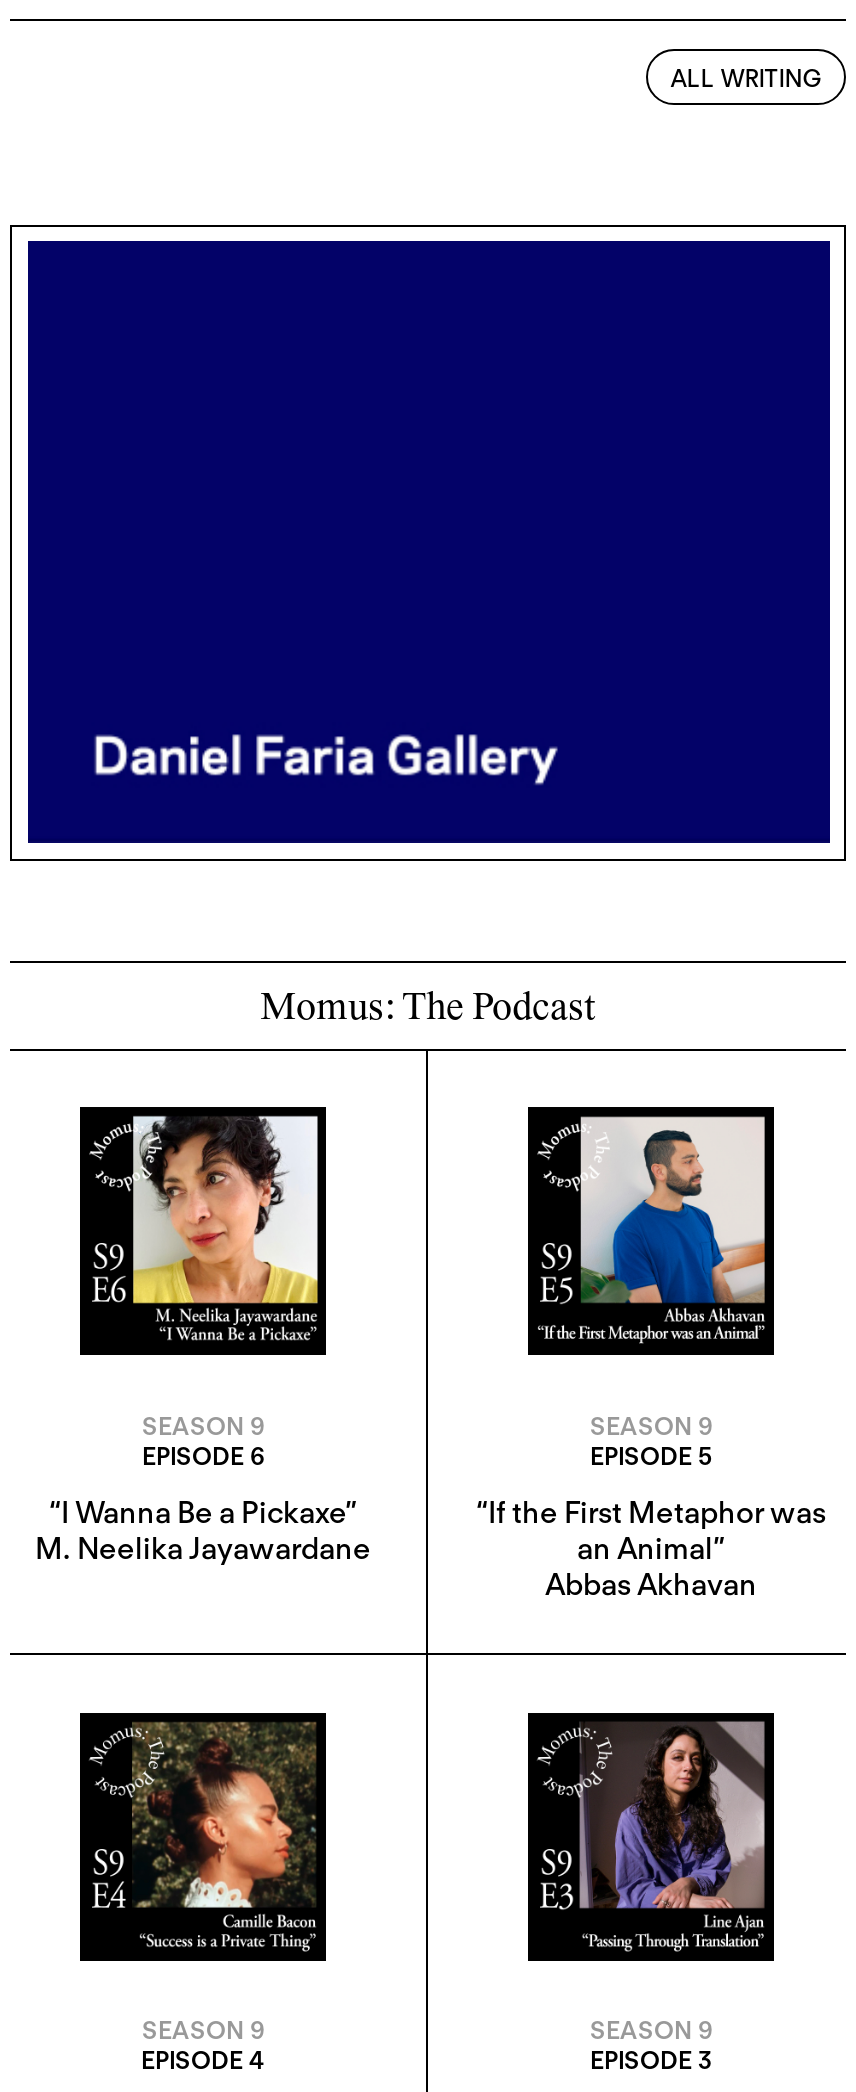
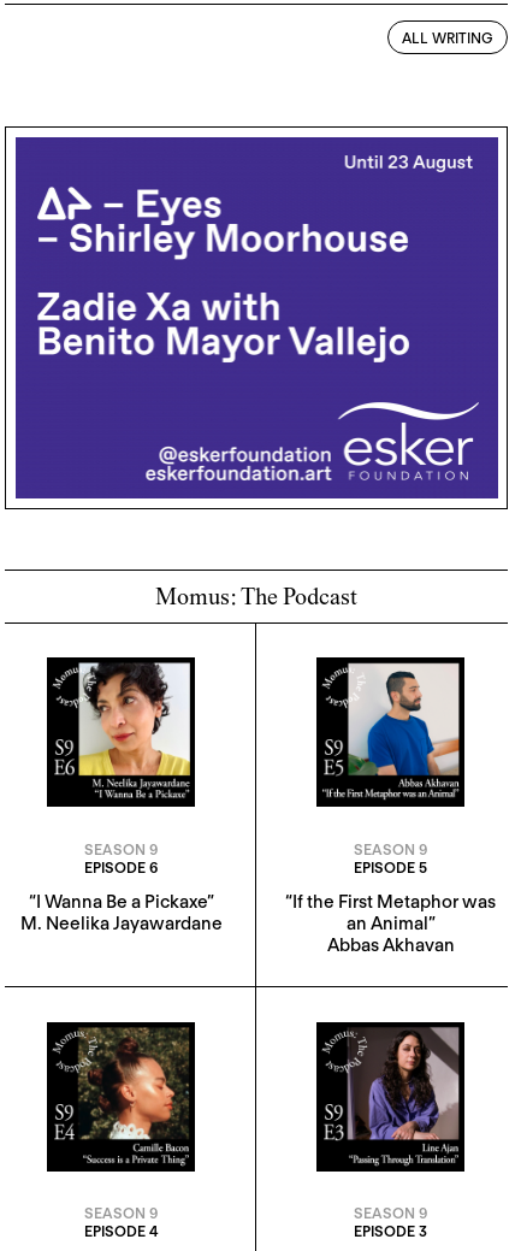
+ [image]
